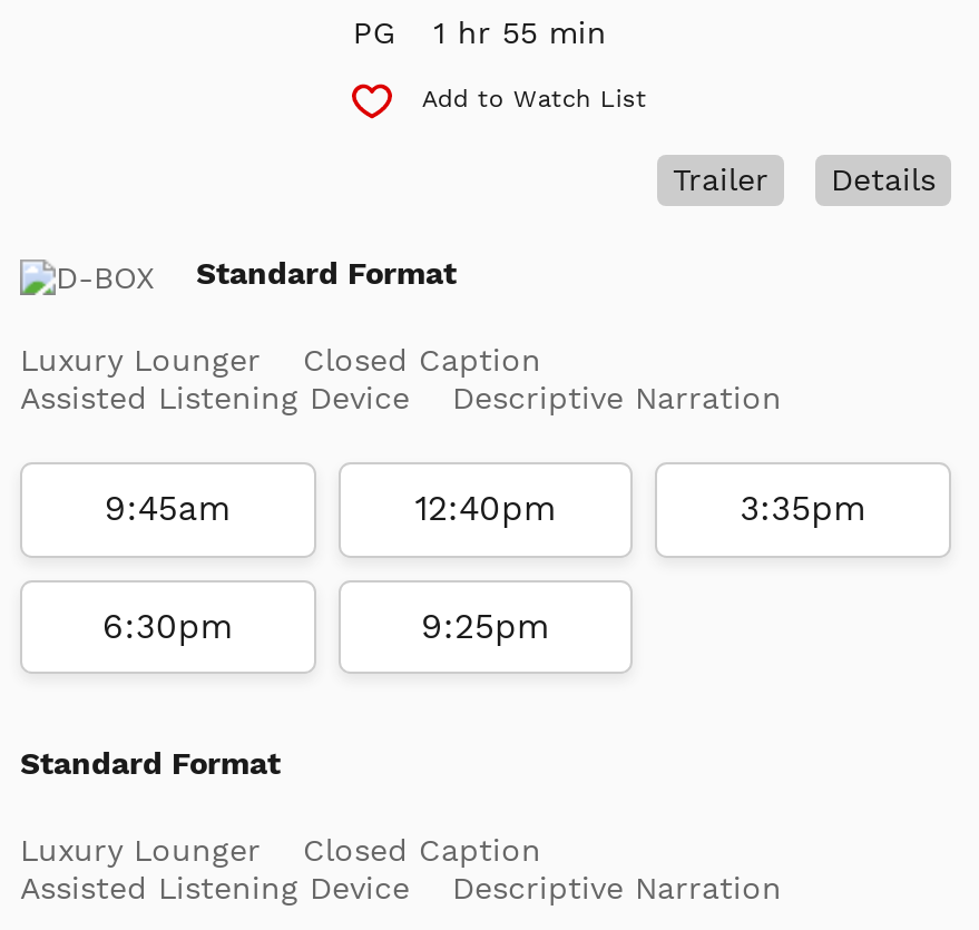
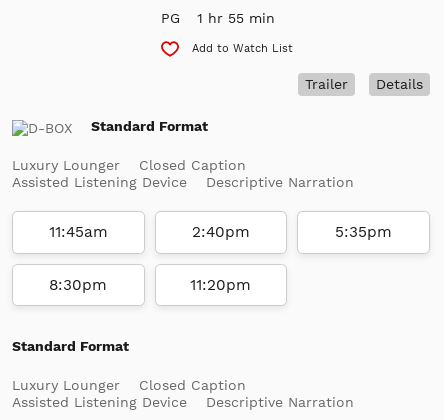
- 9:45am
- 12:40pm
- 3:35pm
+ 11:45am
+ 2:40pm
+ 5:35pm

- 6:30pm
- 9:25pm
+ 8:30pm
+ 11:20pm
